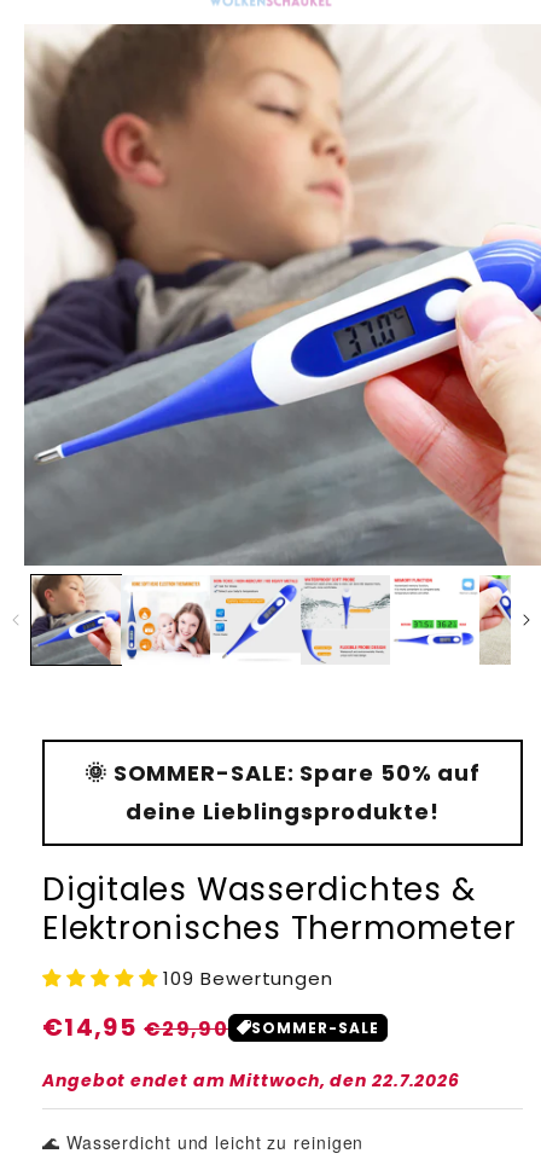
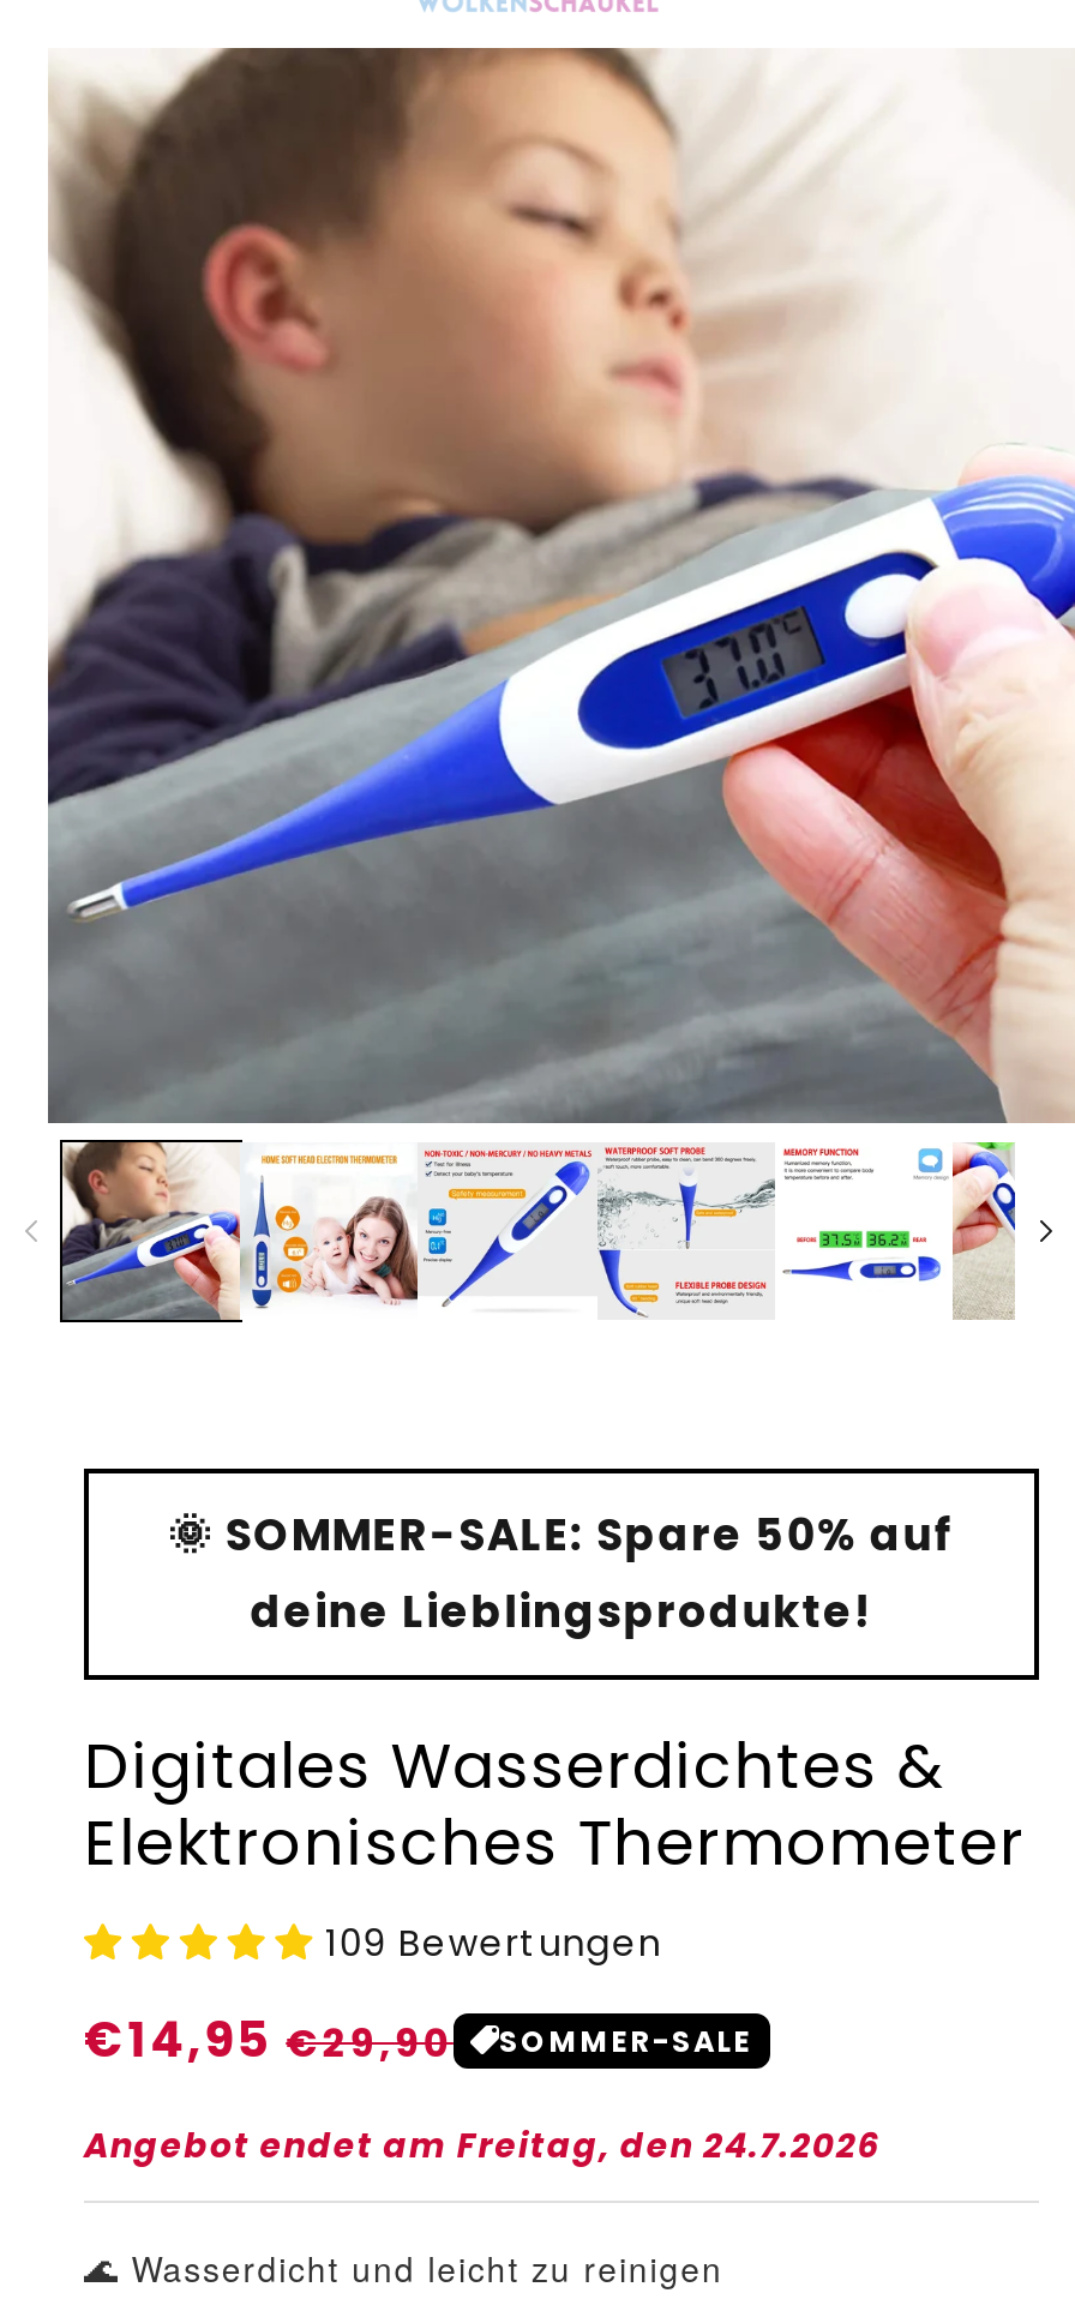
- Angebot endet am Mittwoch, den 22.7.2026
+ Angebot endet am Freitag, den 24.7.2026
